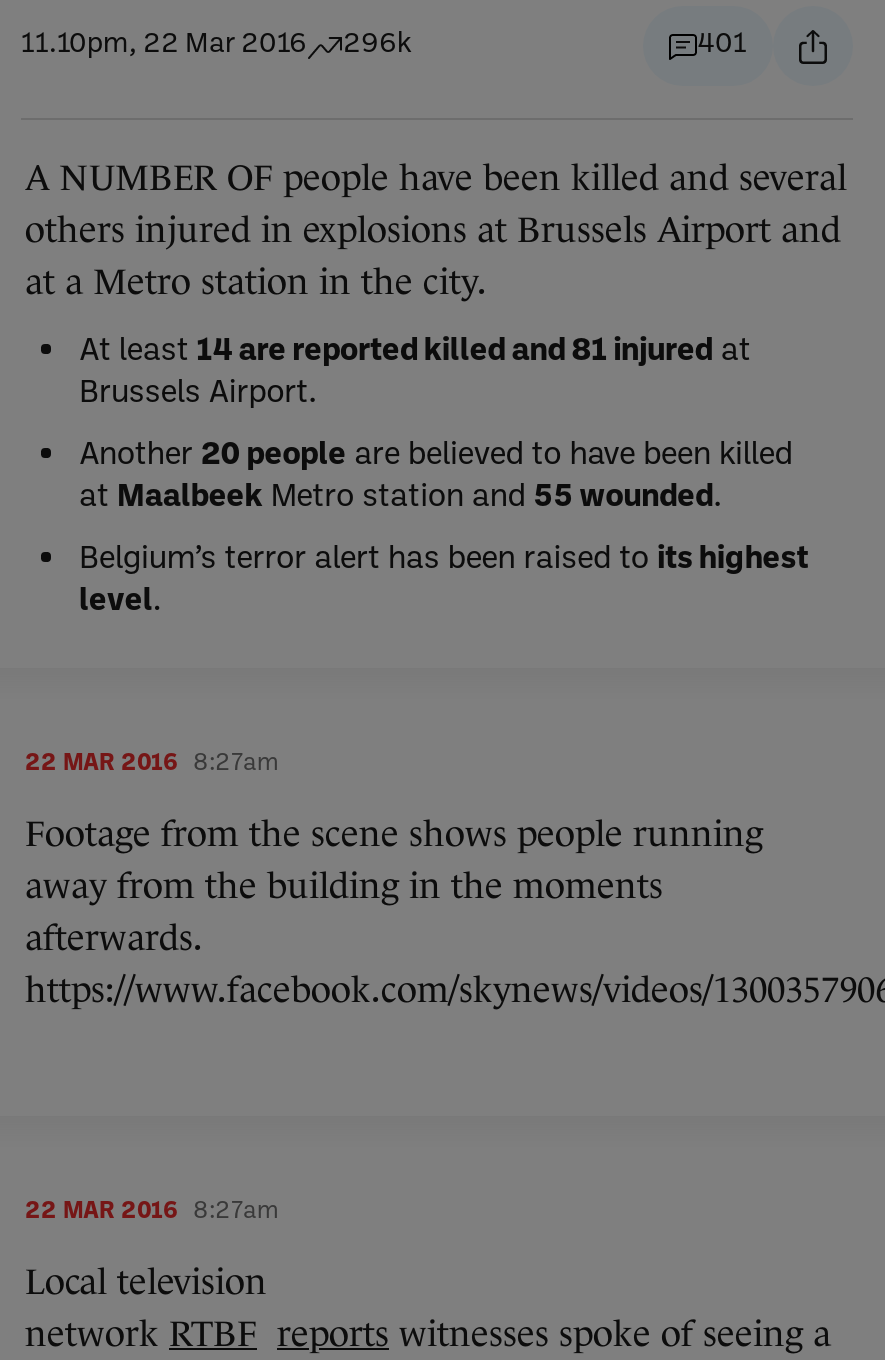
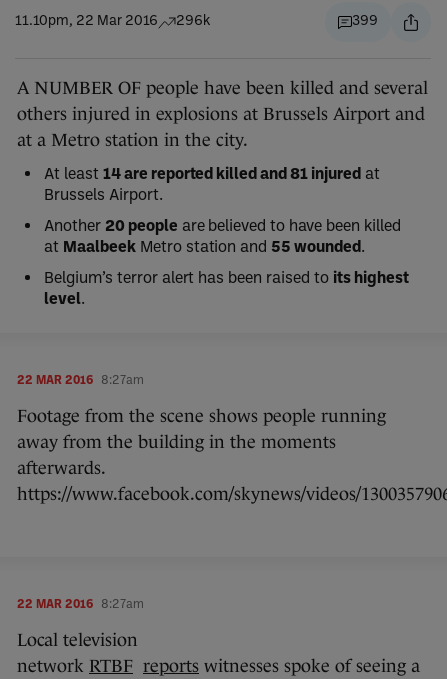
- 401
+ 399
